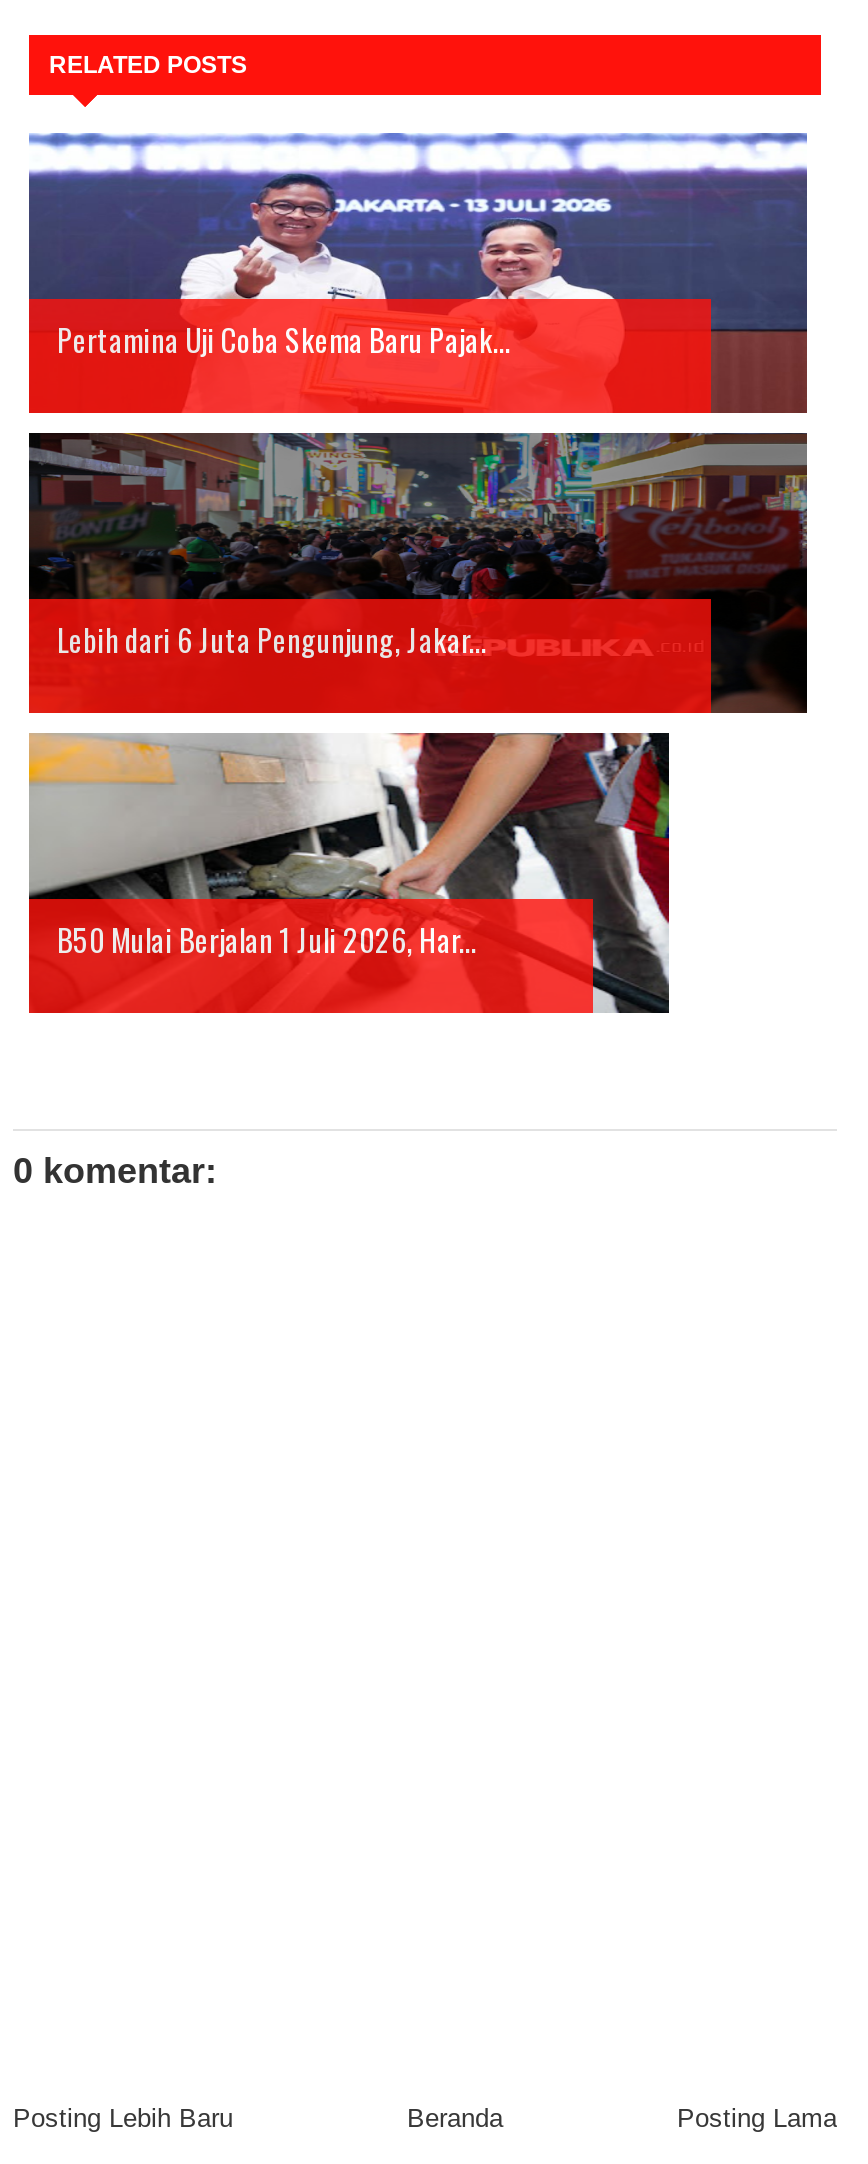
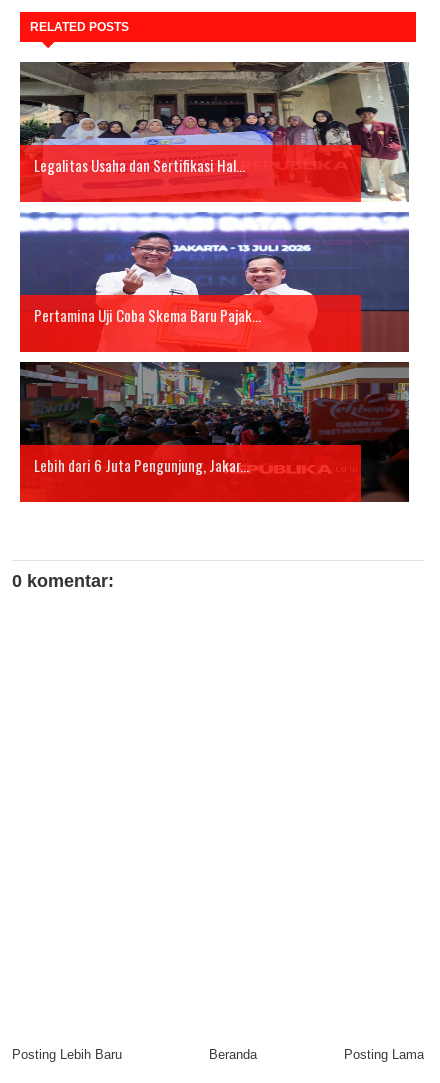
+ [image]
+ Legalitas Usaha dan Sertifikasi Hal...

moved down: [image] | Pertamina Uji Coba Skema Baru Pajak... | Lebih dari 6 Juta Pengunjung, Jakar...

- [image]
- B50 Mulai Berjalan 1 Juli 2026, Har...
